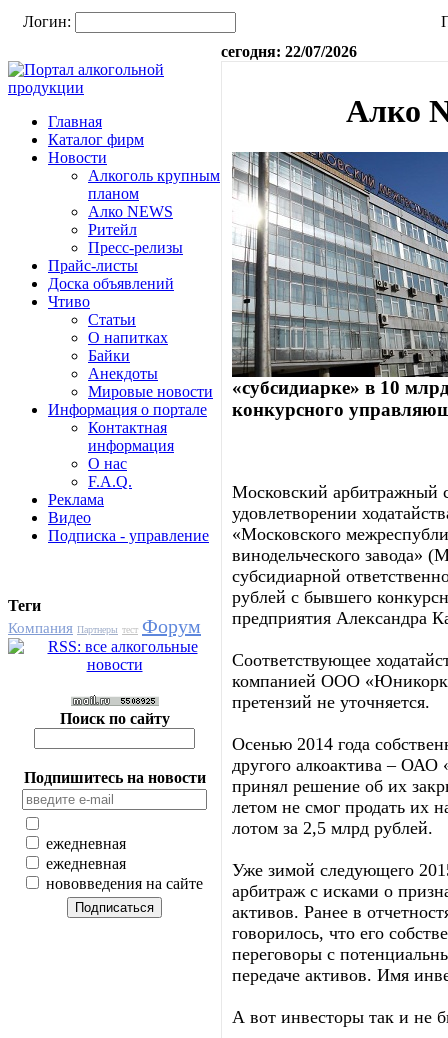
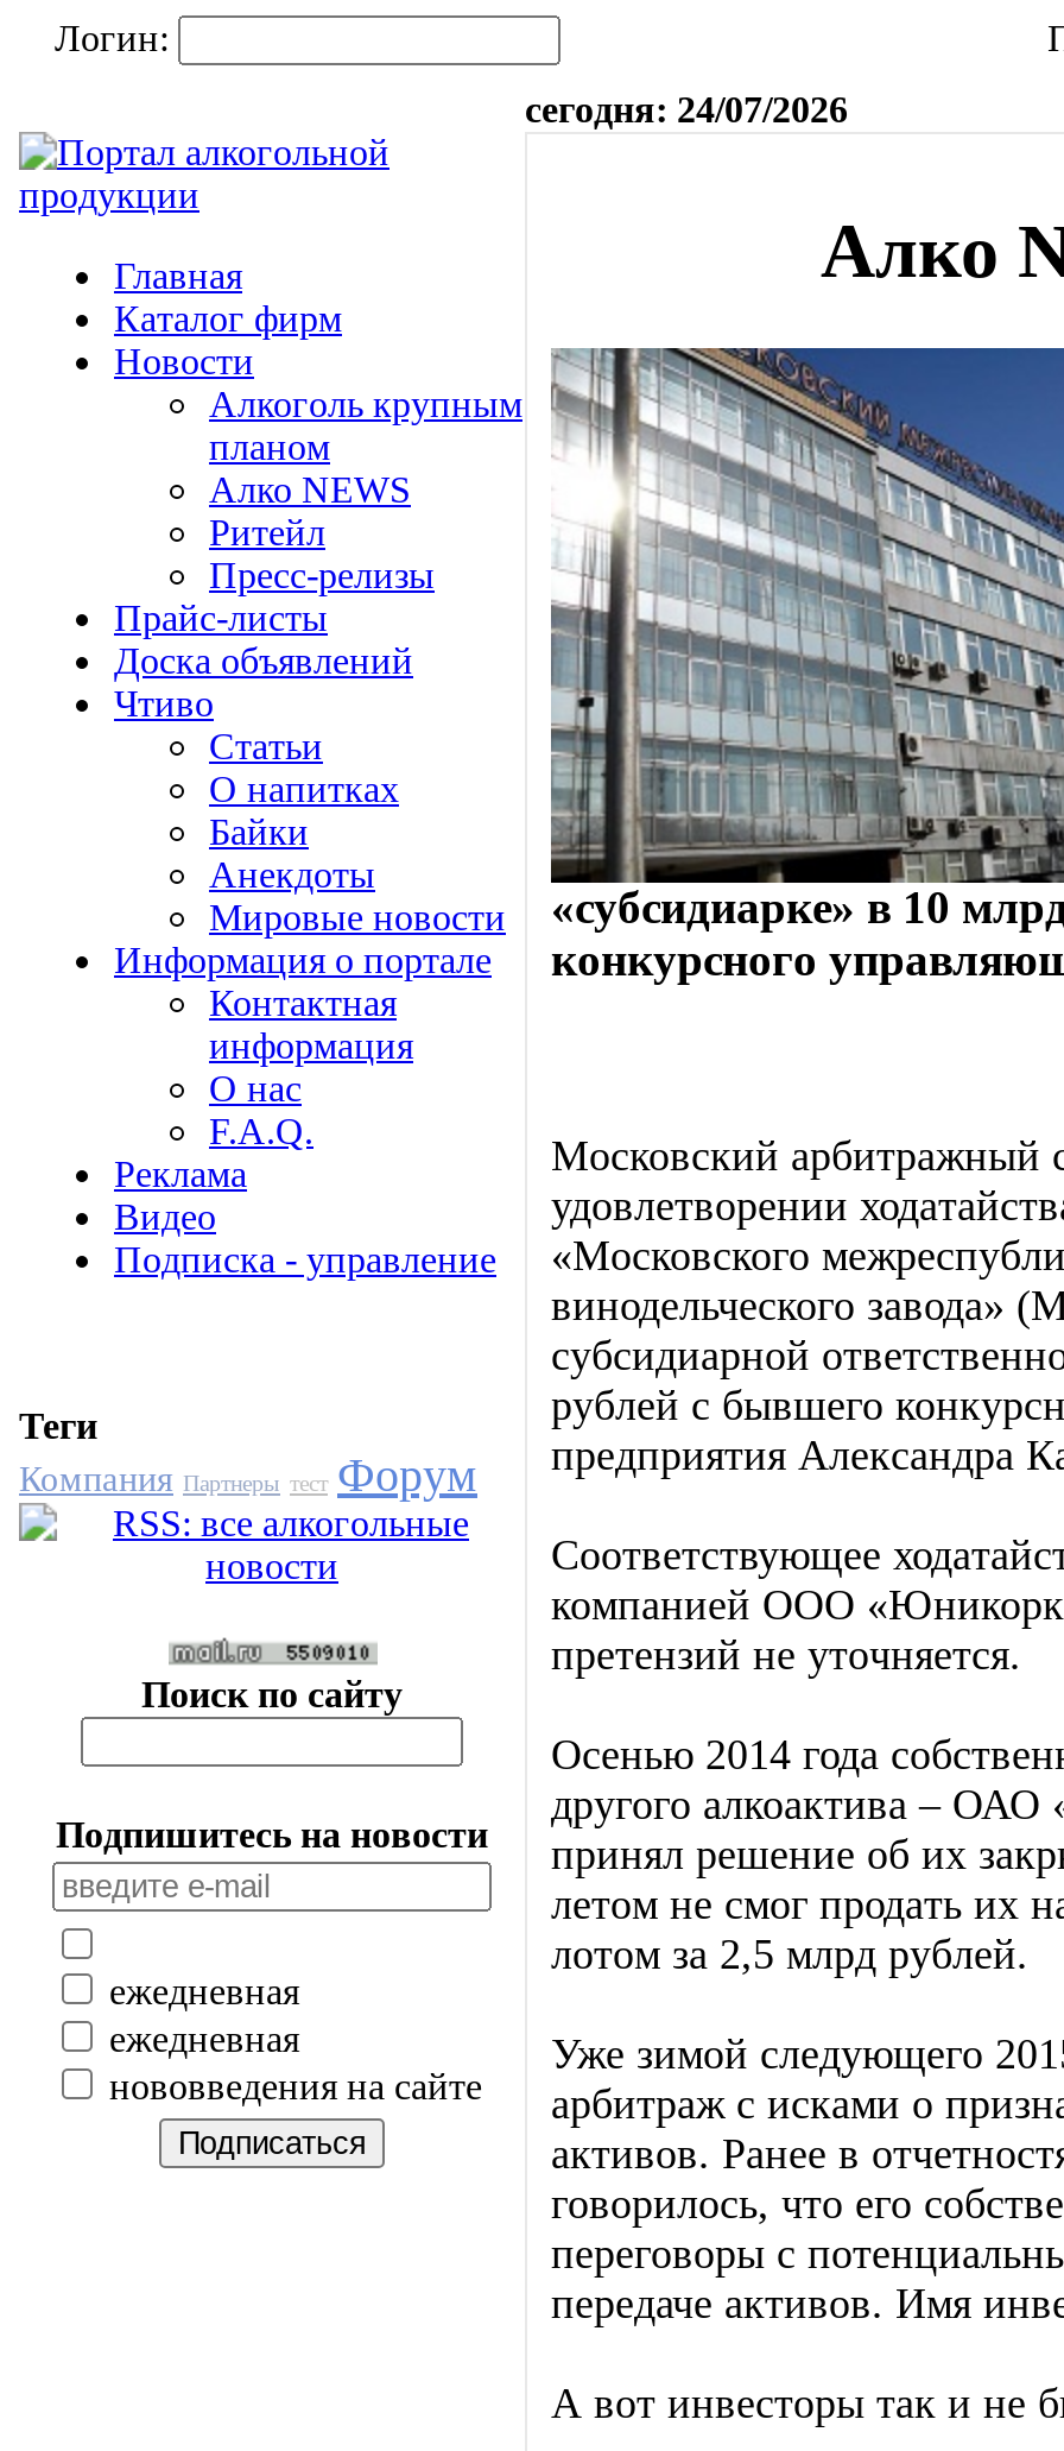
- сегодня: 22/07/2026
+ сегодня: 24/07/2026
